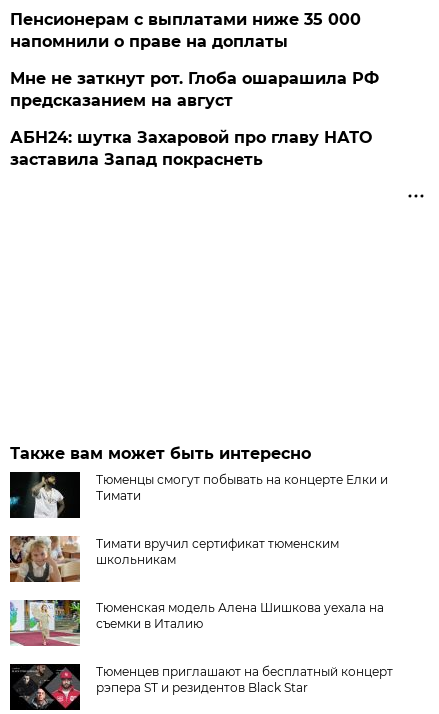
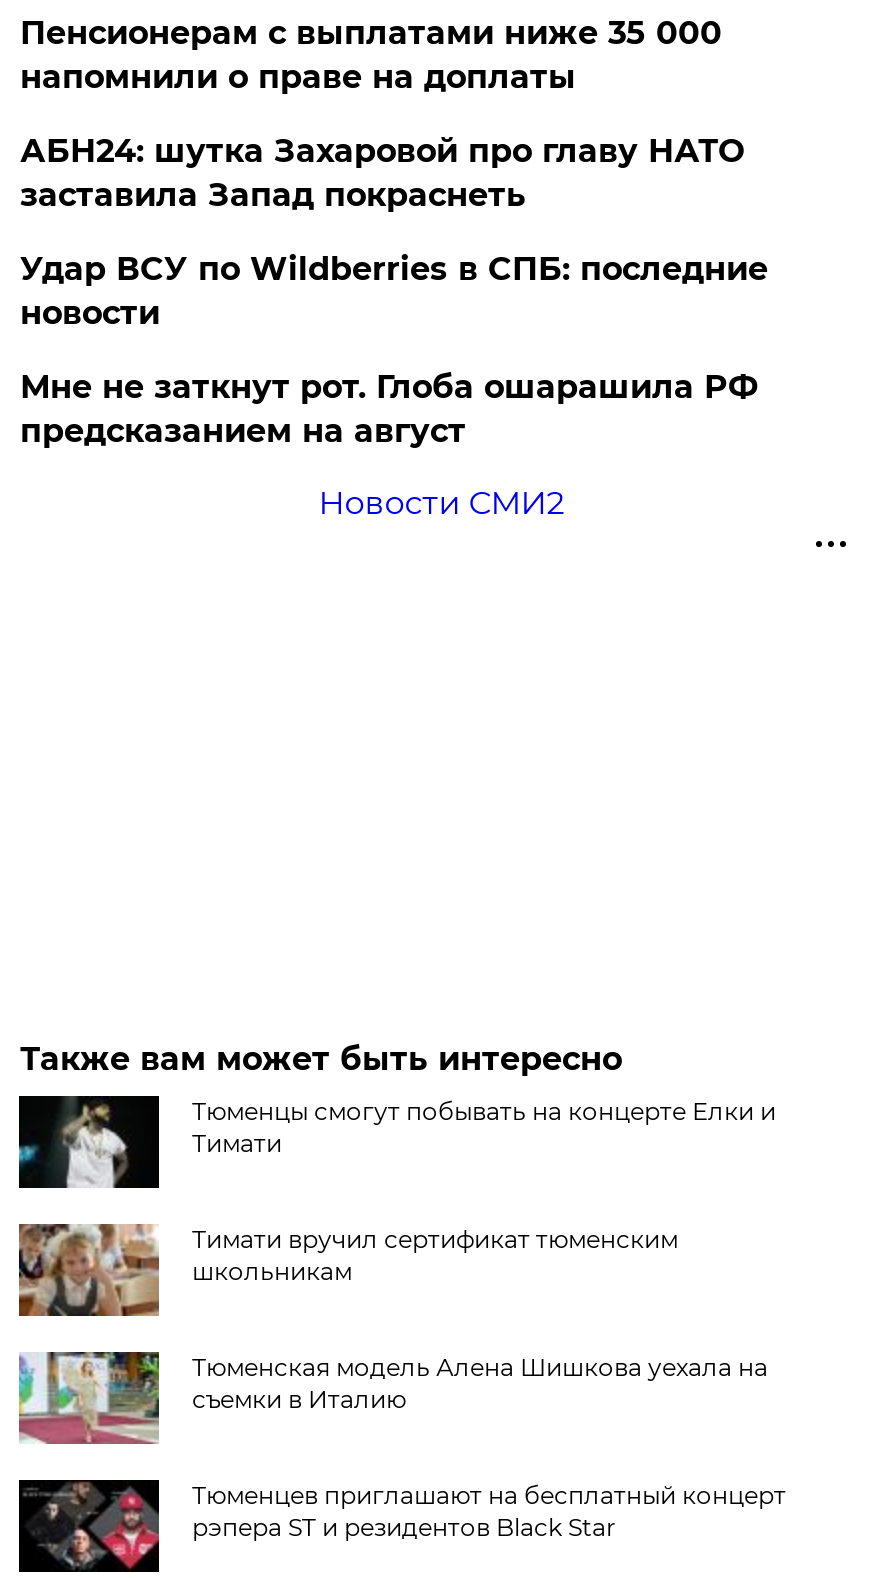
+ Удар ВСУ по Wildberries в СПБ: последние
+ новости

moved down: Мне не заткнут рот. Глоба ошарашила РФ | предсказанием на август

+ Новости СМИ2

moved up: АБН24: шутка Захаровой про главу НАТО | заставила Запад покраснеть
